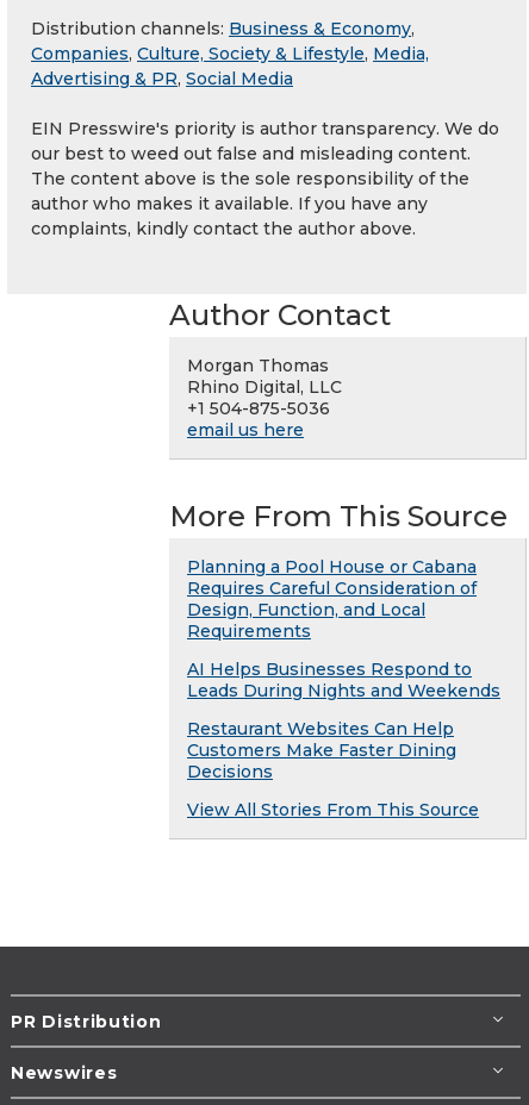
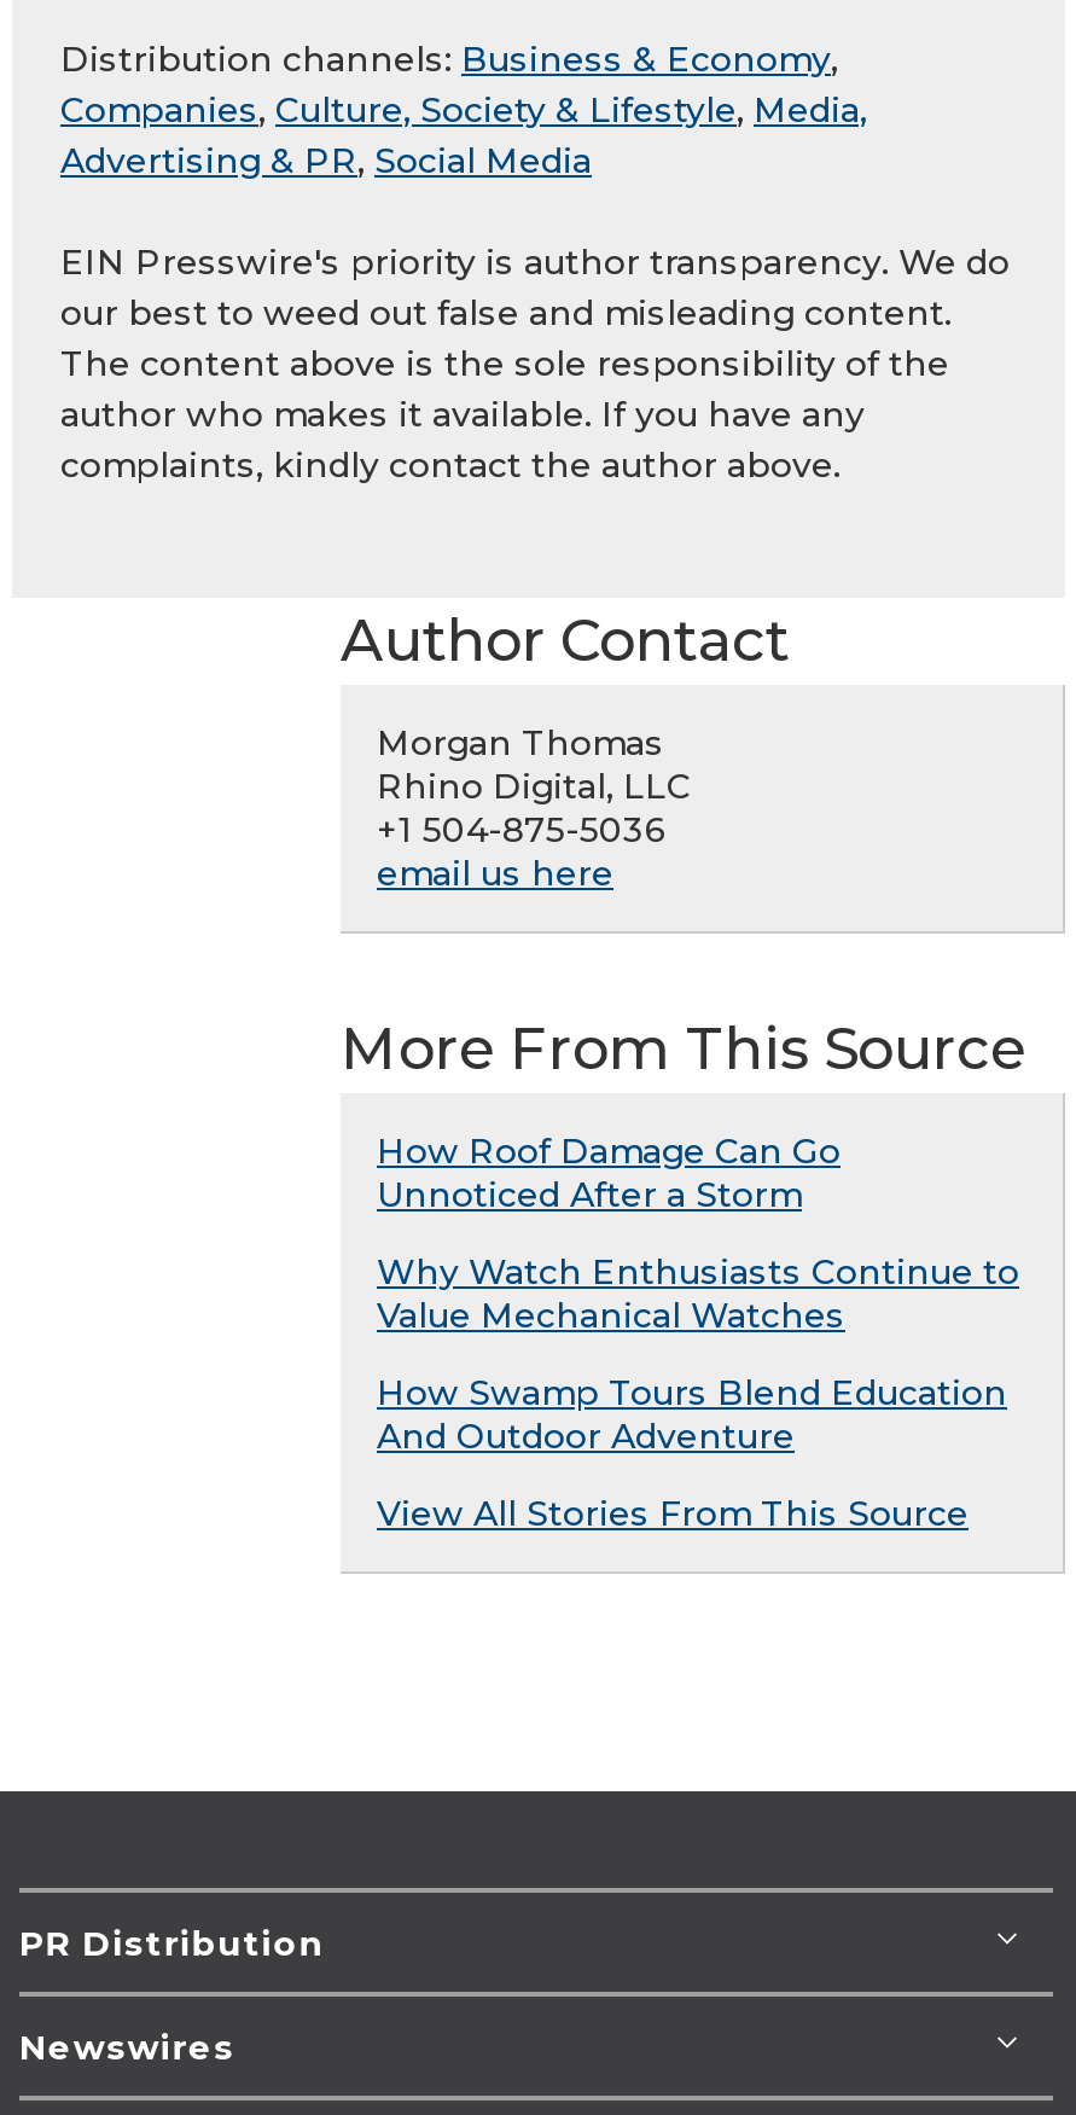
- Planning a Pool House or Cabana
- Requires Careful Consideration of
- Design, Function, and Local
- Requirements
+ How Roof Damage Can Go
+ Unnoticed After a Storm

- AI Helps Businesses Respond to
- Leads During Nights and Weekends
+ Why Watch Enthusiasts Continue to
+ Value Mechanical Watches

- Restaurant Websites Can Help
- Customers Make Faster Dining
- Decisions
+ How Swamp Tours Blend Education
+ And Outdoor Adventure
